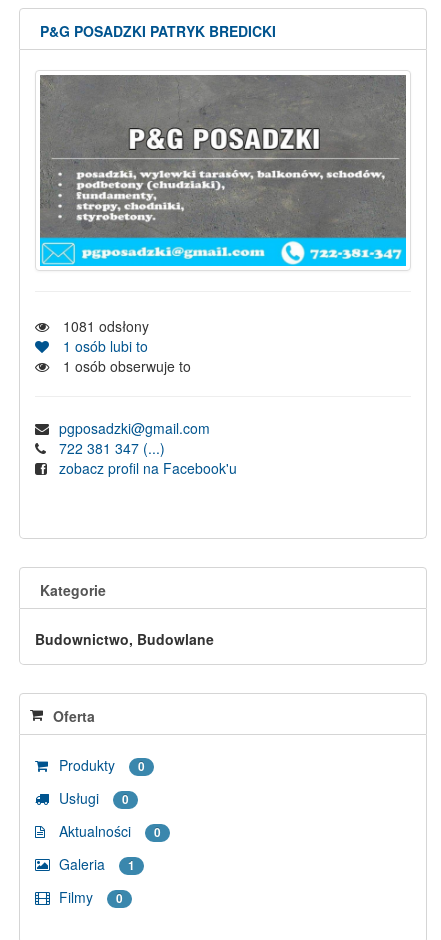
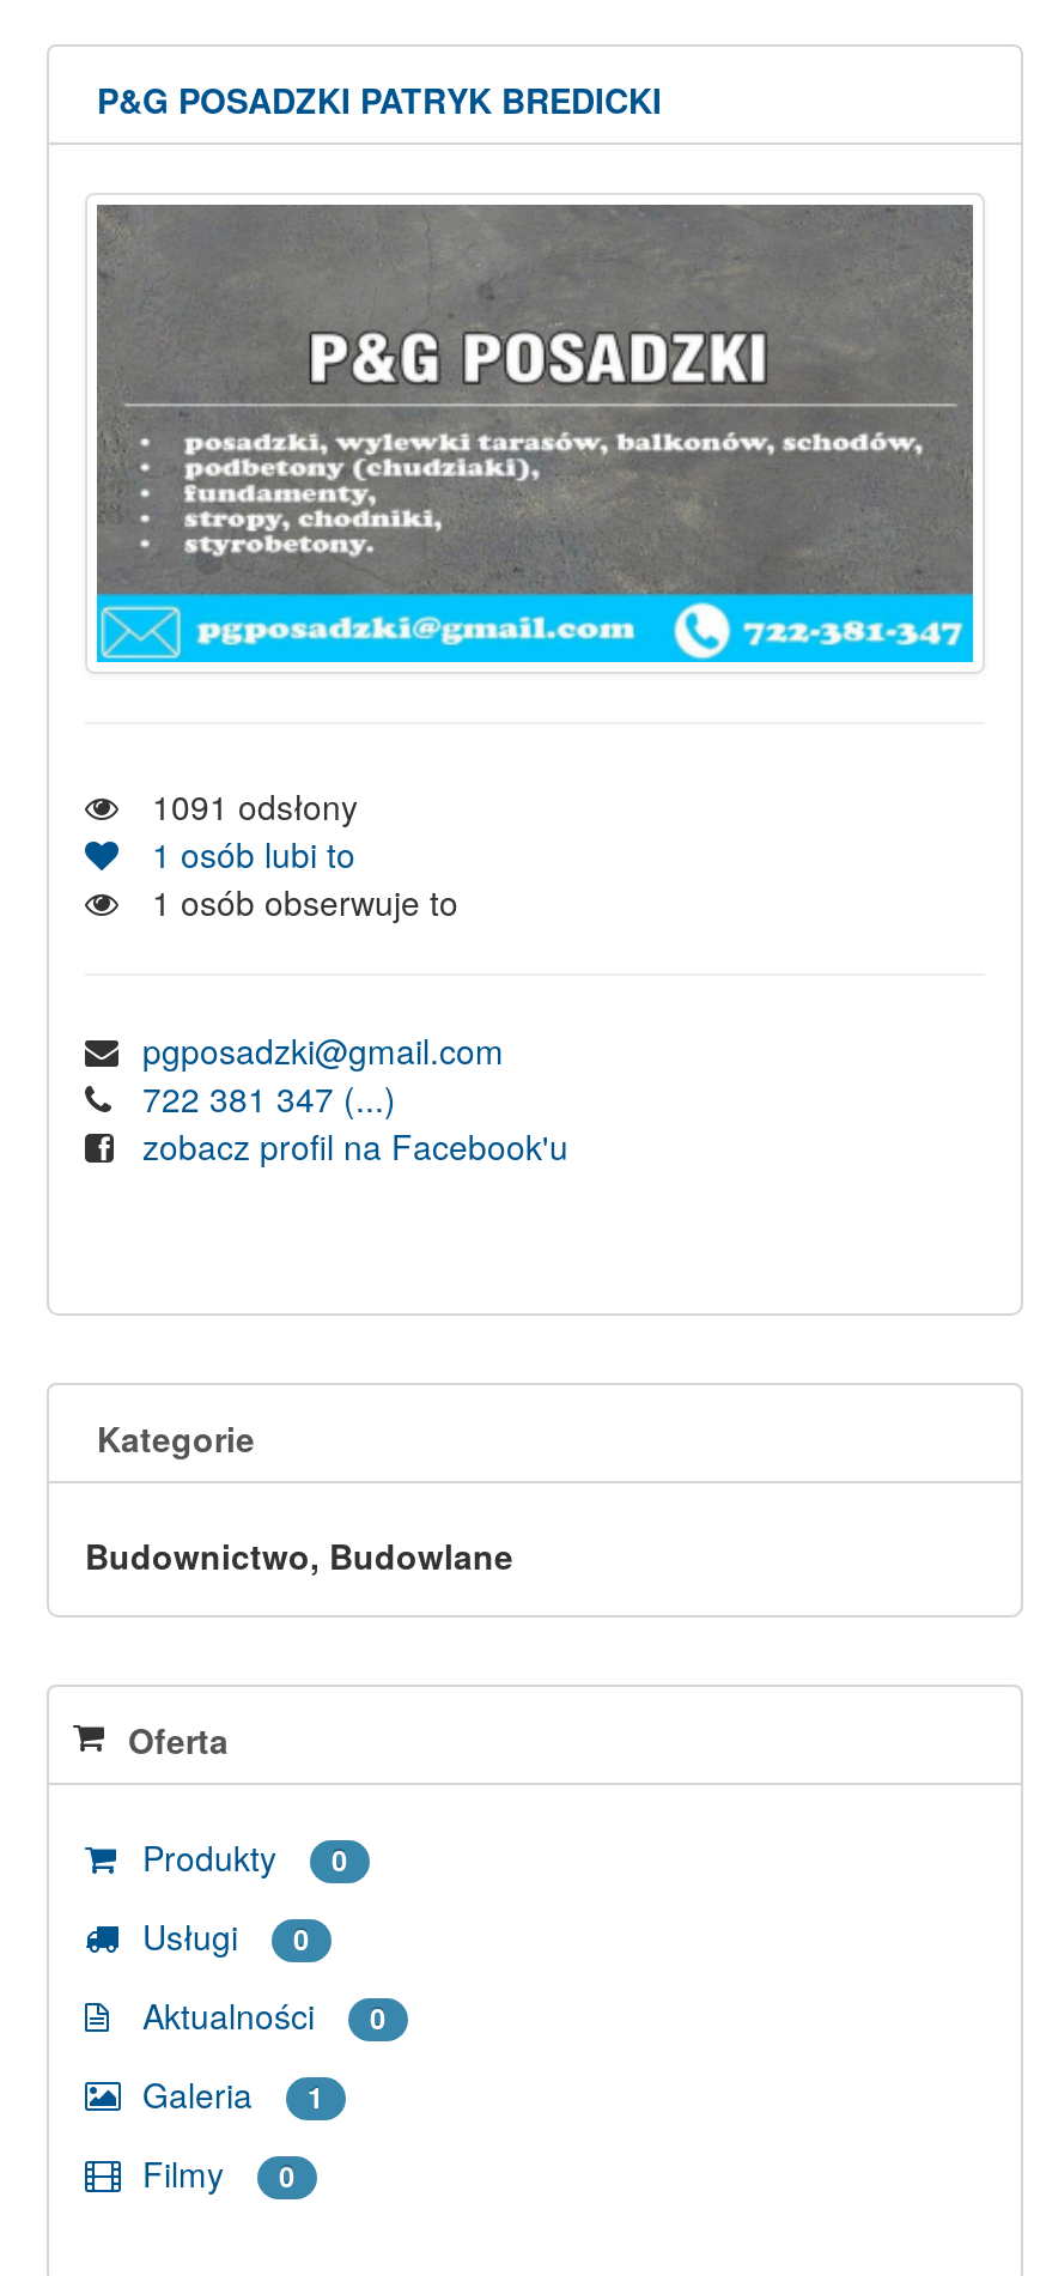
- 1081 odsłony
+ 1091 odsłony
